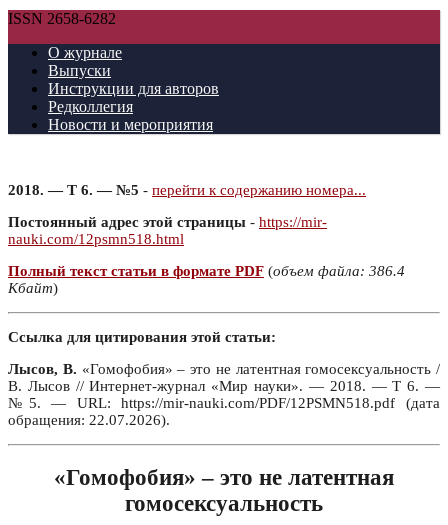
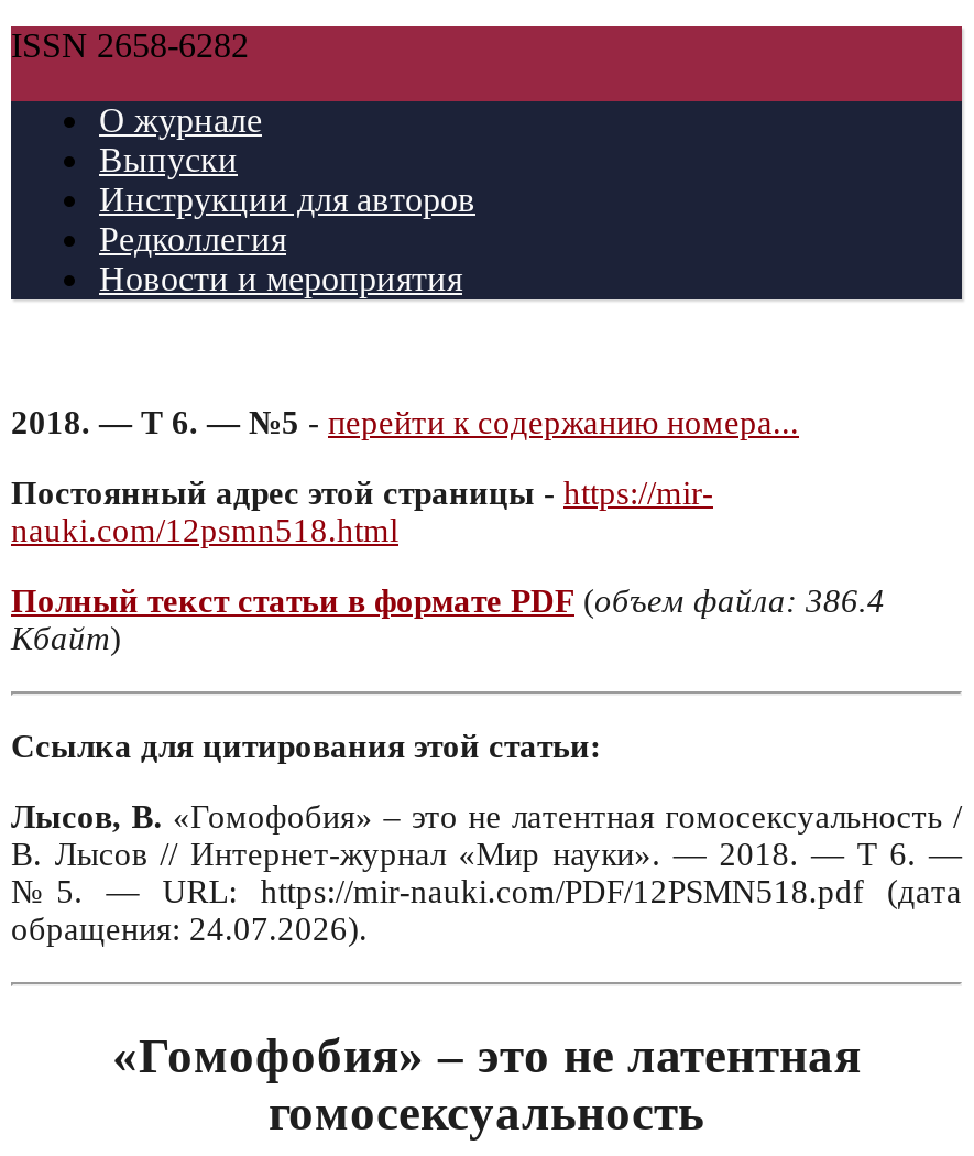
- обращения: 22.07.2026).
+ обращения: 24.07.2026).
